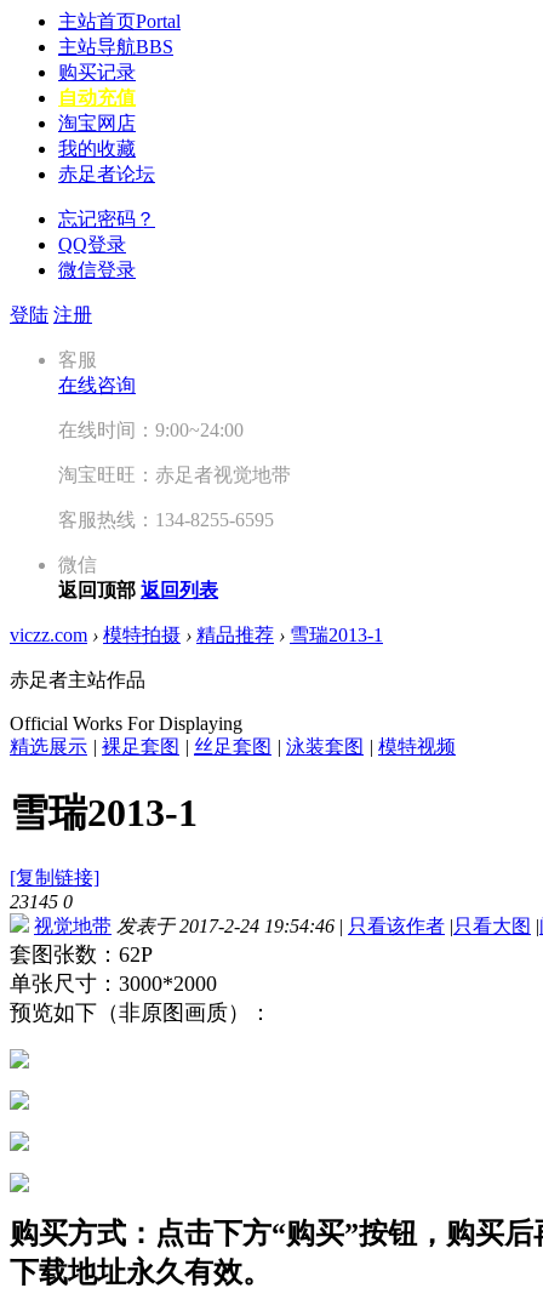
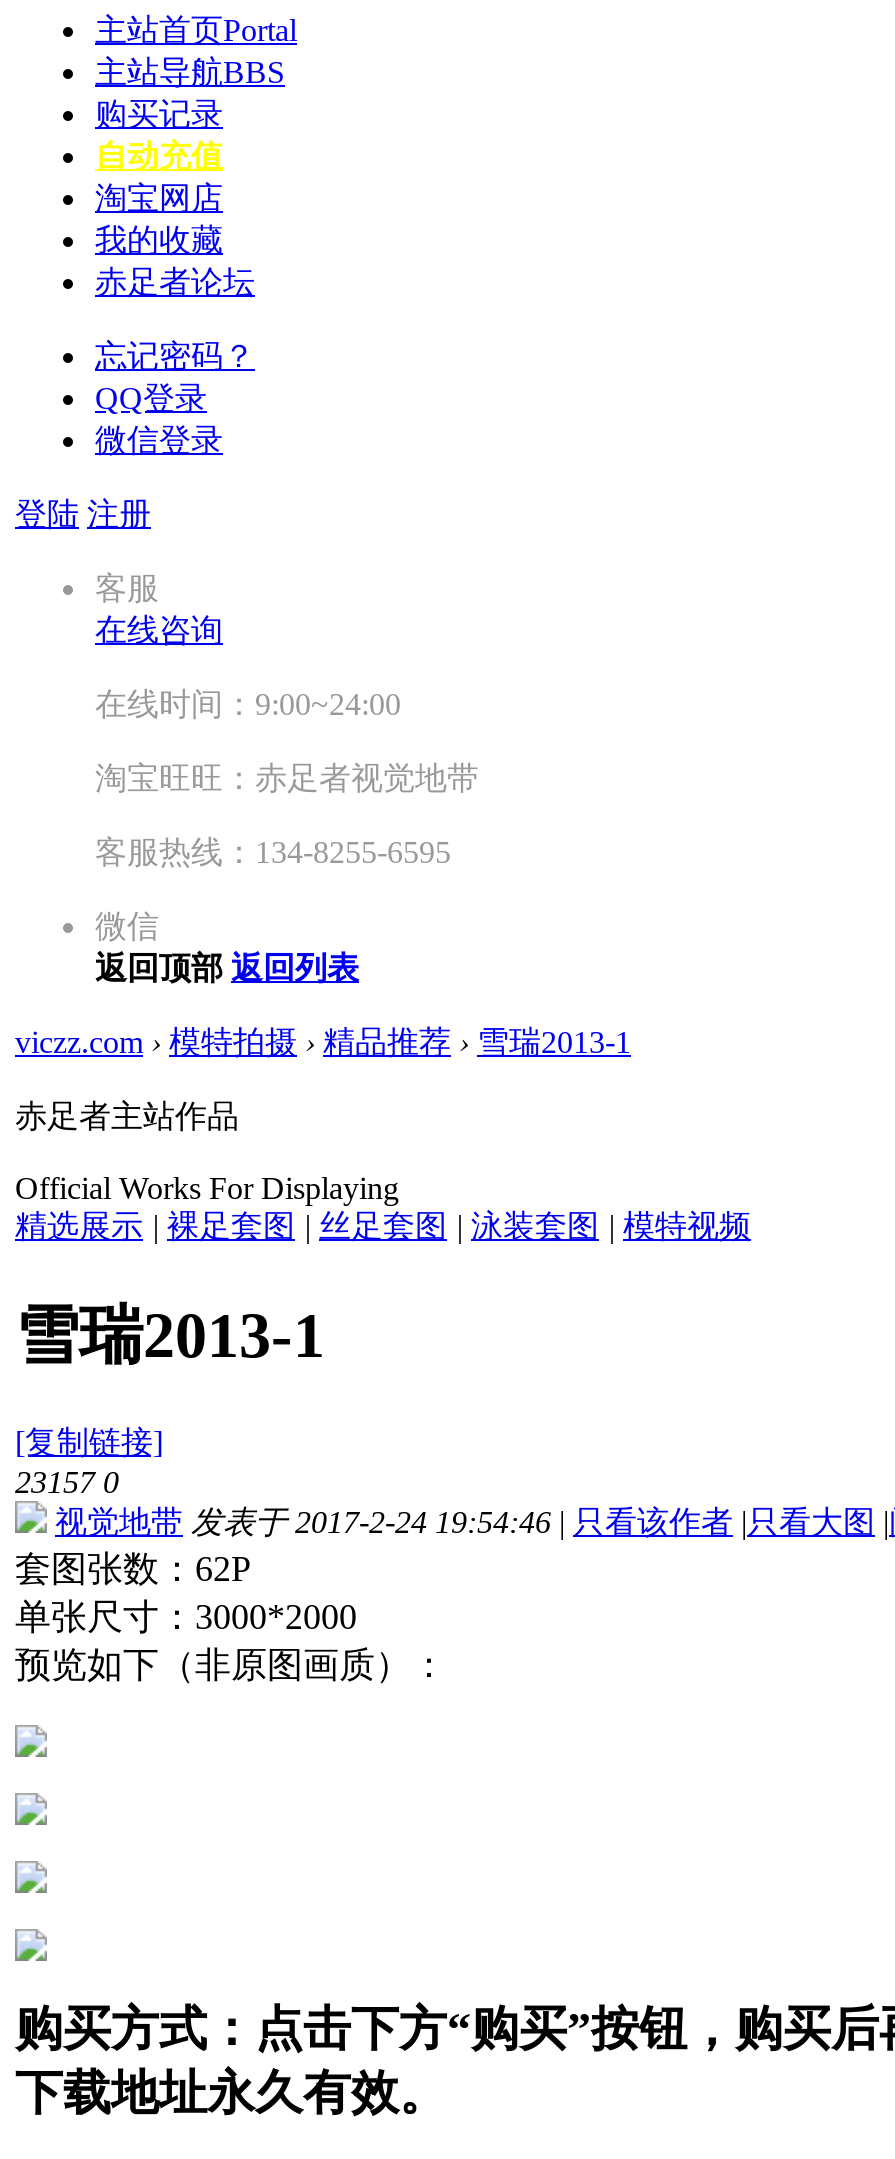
- 23145 0
+ 23157 0
